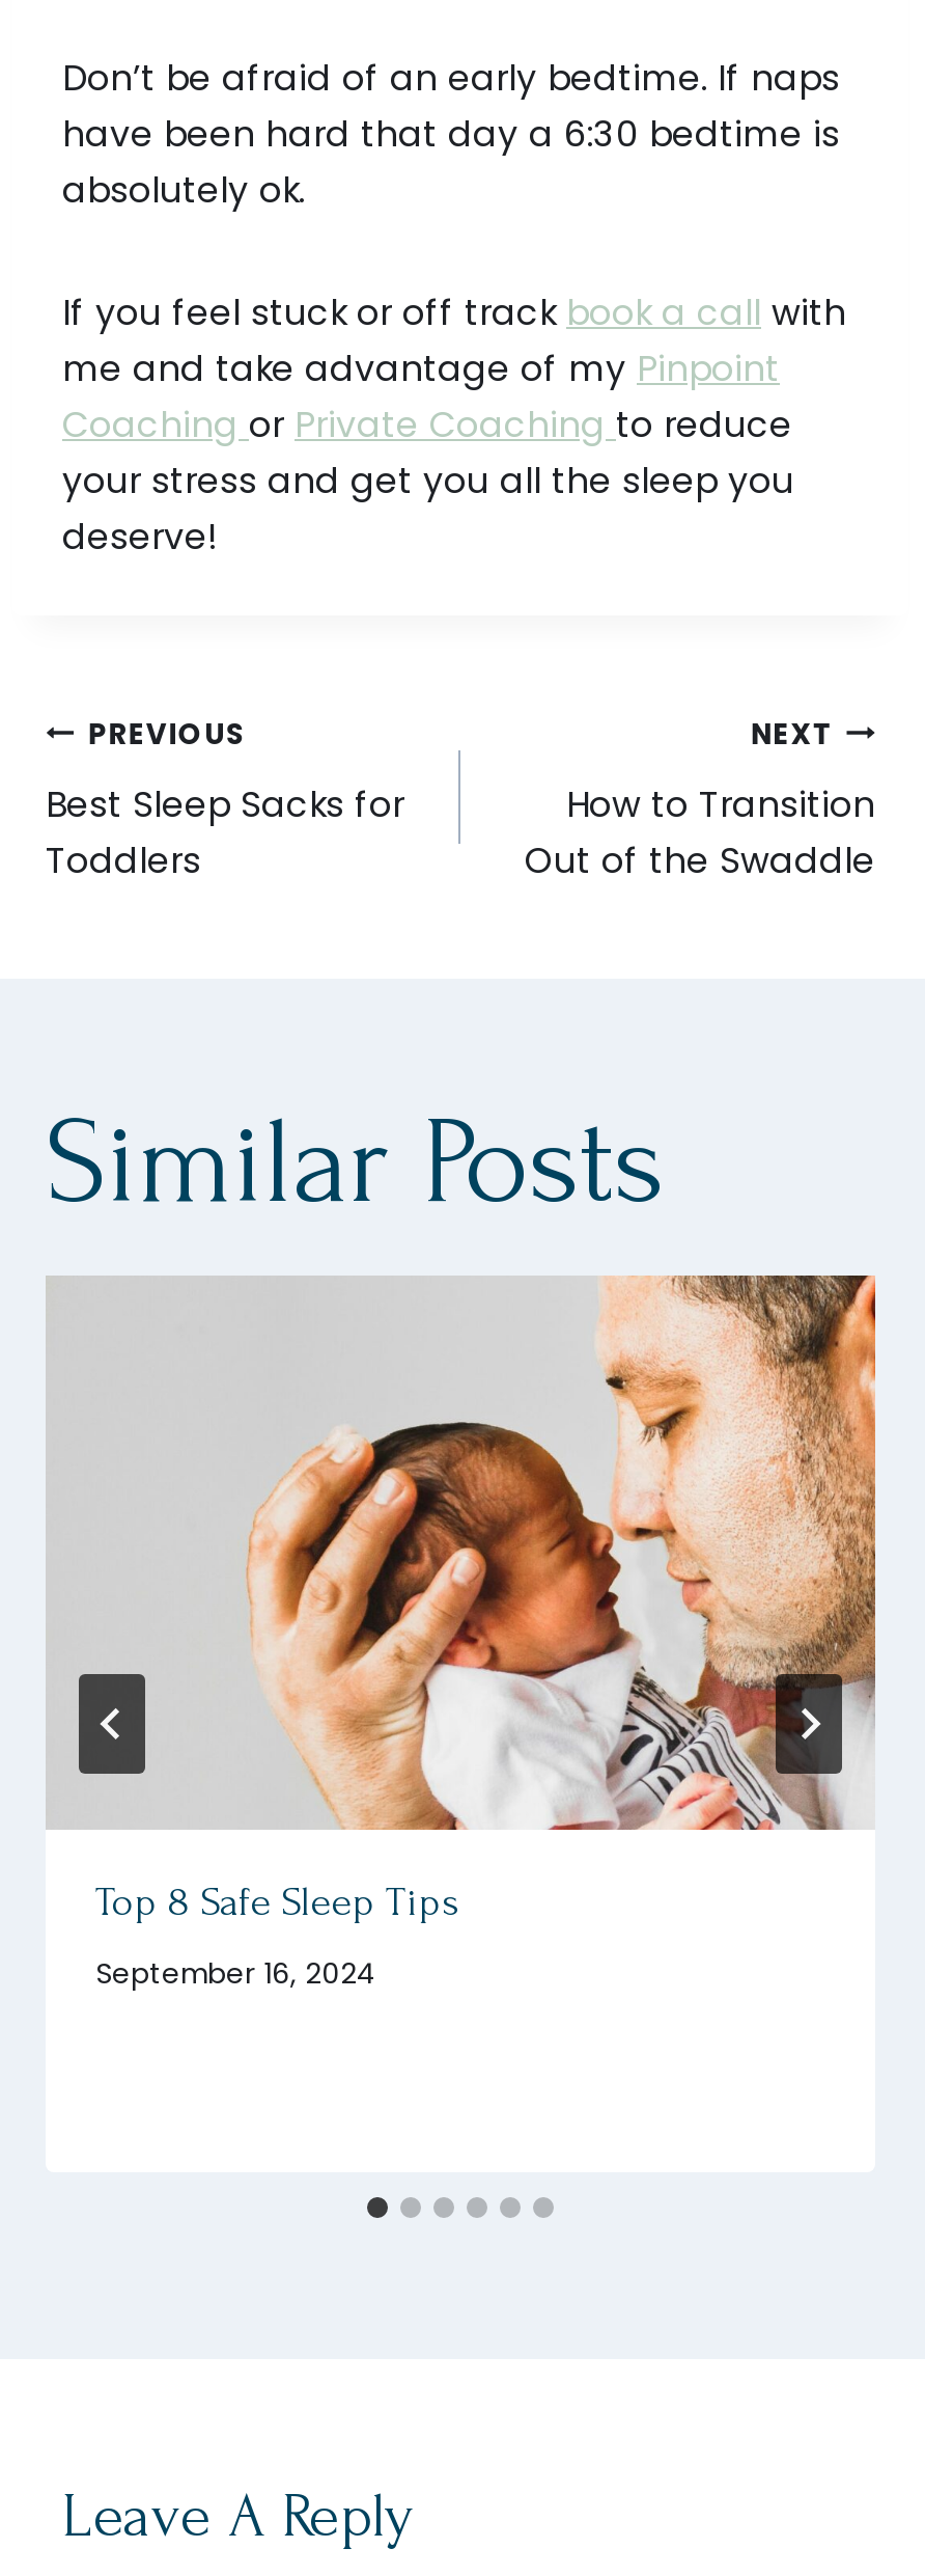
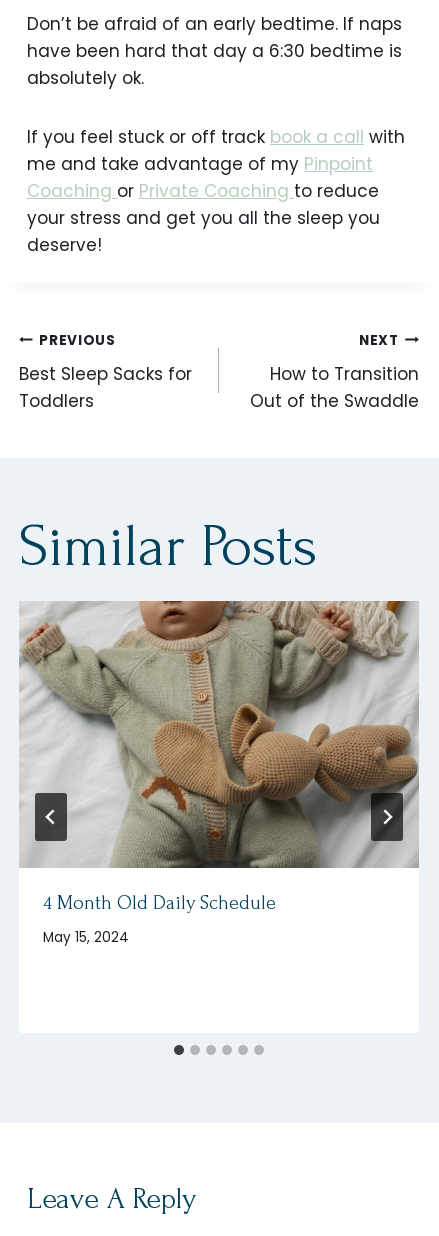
- [image]
- Top 8 Safe Sleep Tips
+ [image]
+ 4 Month Old Daily Schedule

- September 16, 2024
+ May 15, 2024
